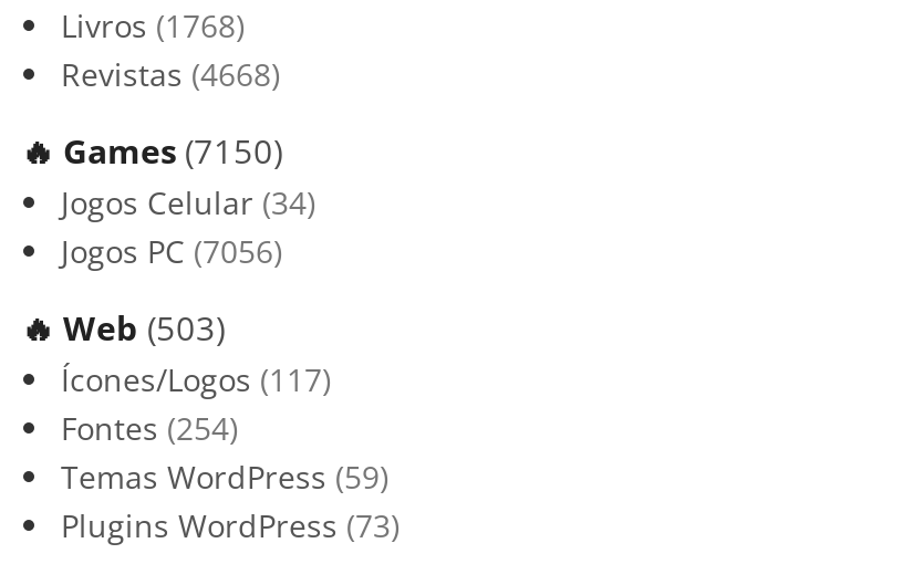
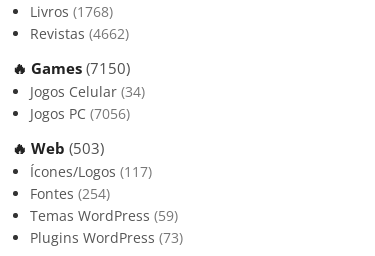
- Revistas (4668)
+ Revistas (4662)
